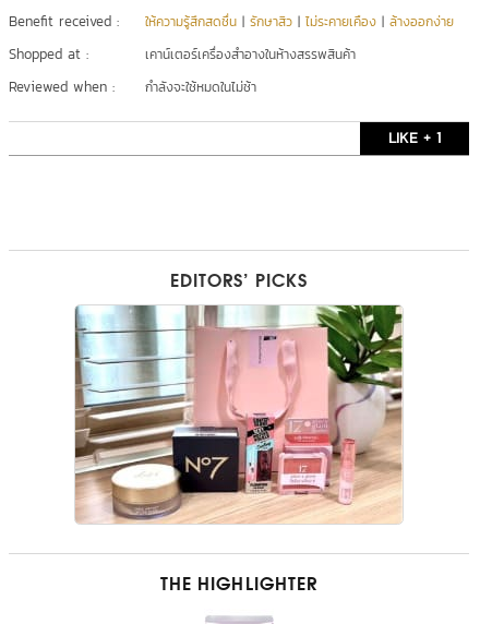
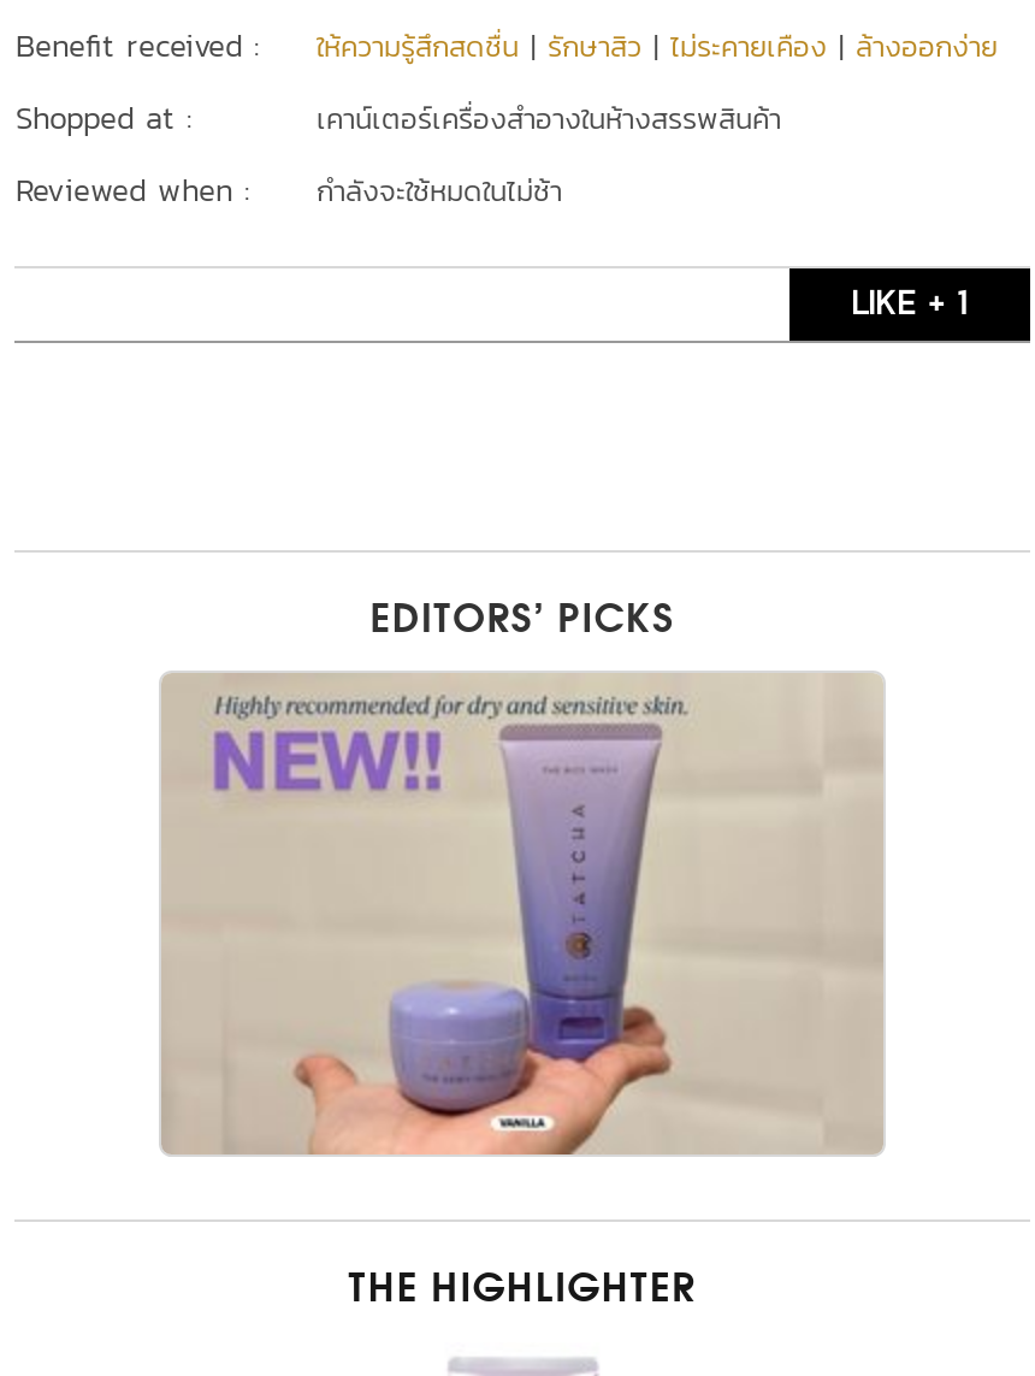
- [image]
+ [image]
